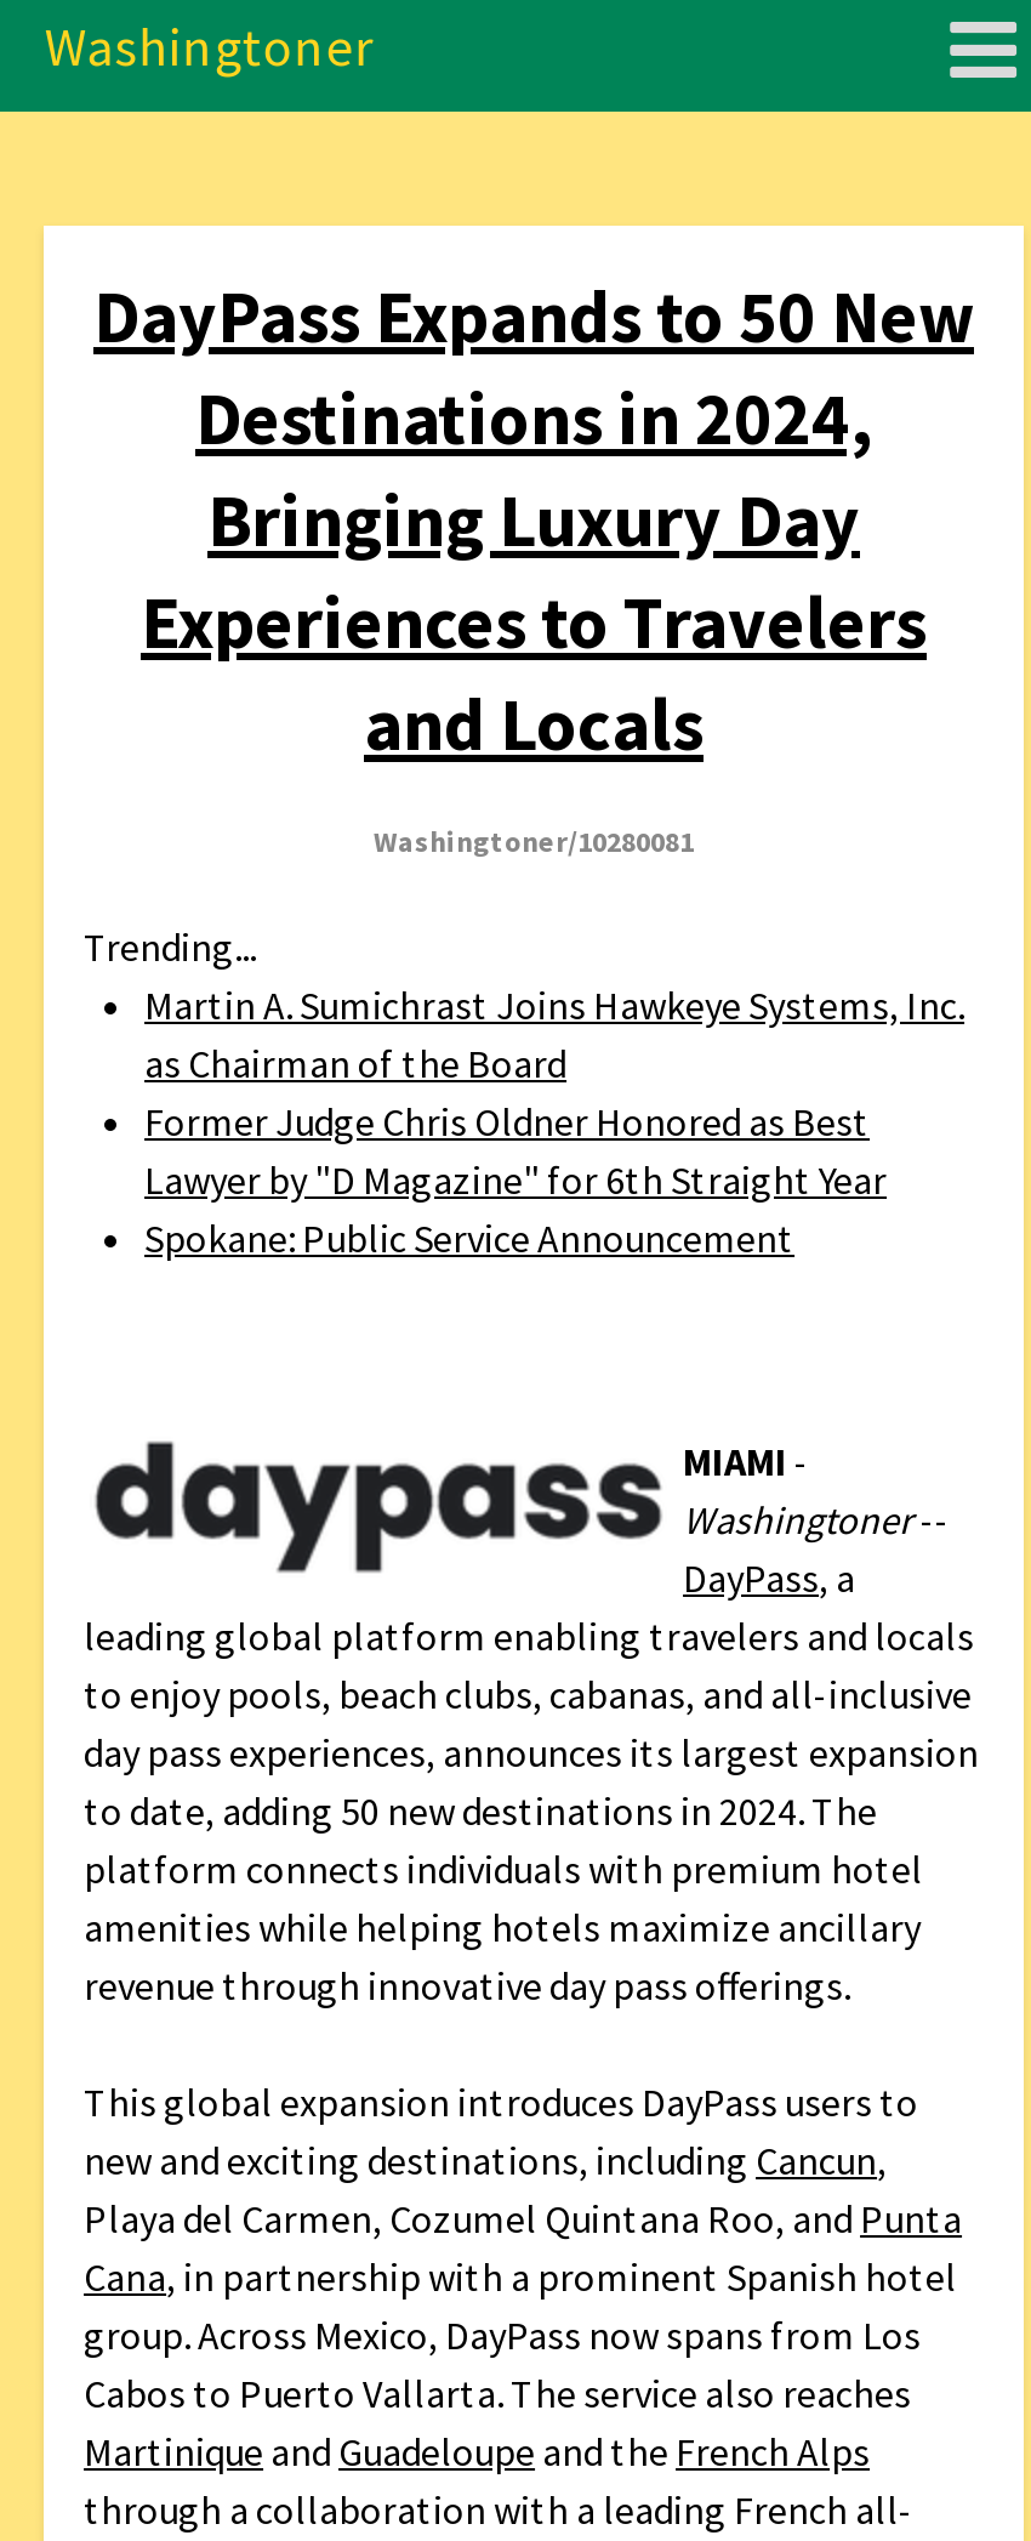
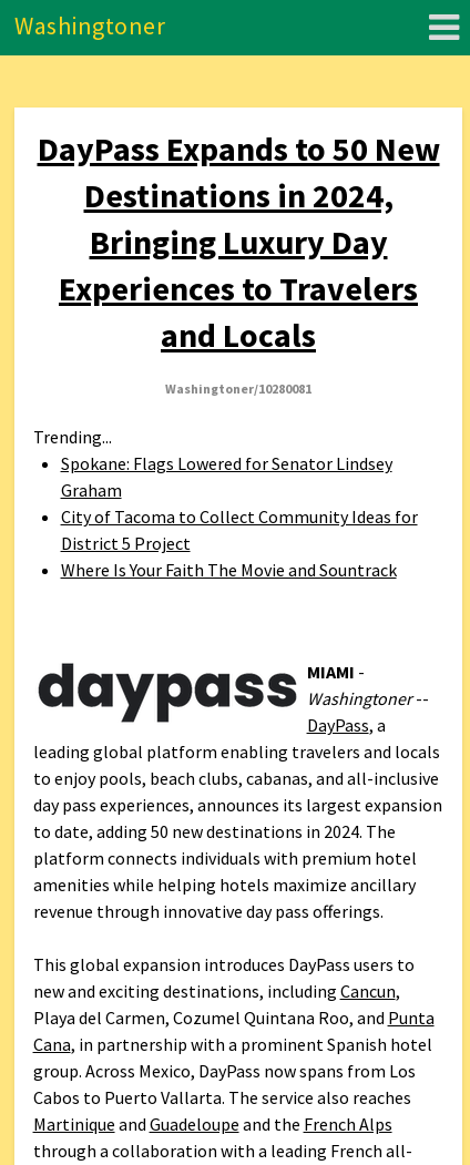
- Martin A. Sumichrast Joins Hawkeye Systems, Inc.
- as Chairman of the Board
- Former Judge Chris Oldner Honored as Best
- Lawyer by "D Magazine" for 6th Straight Year
- Spokane: Public Service Announcement
+ Spokane: Flags Lowered for Senator Lindsey
+ Graham
+ City of Tacoma to Collect Community Ideas for
+ District 5 Project
+ Where Is Your Faith The Movie and Sountrack
